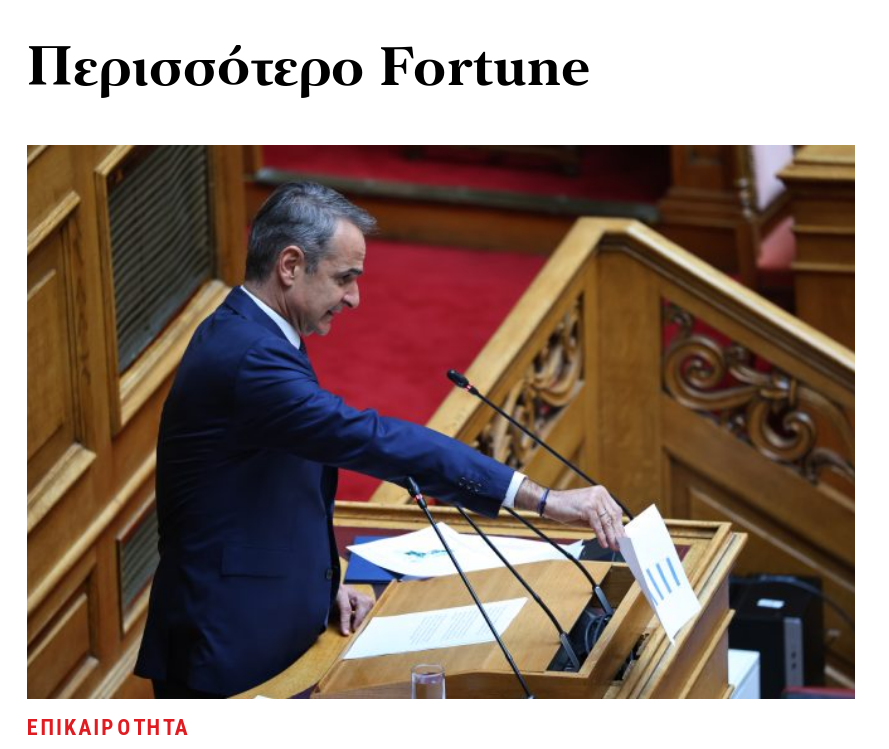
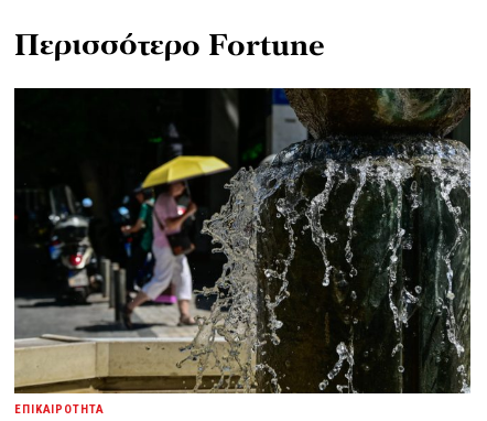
- [image]
+ [image]
